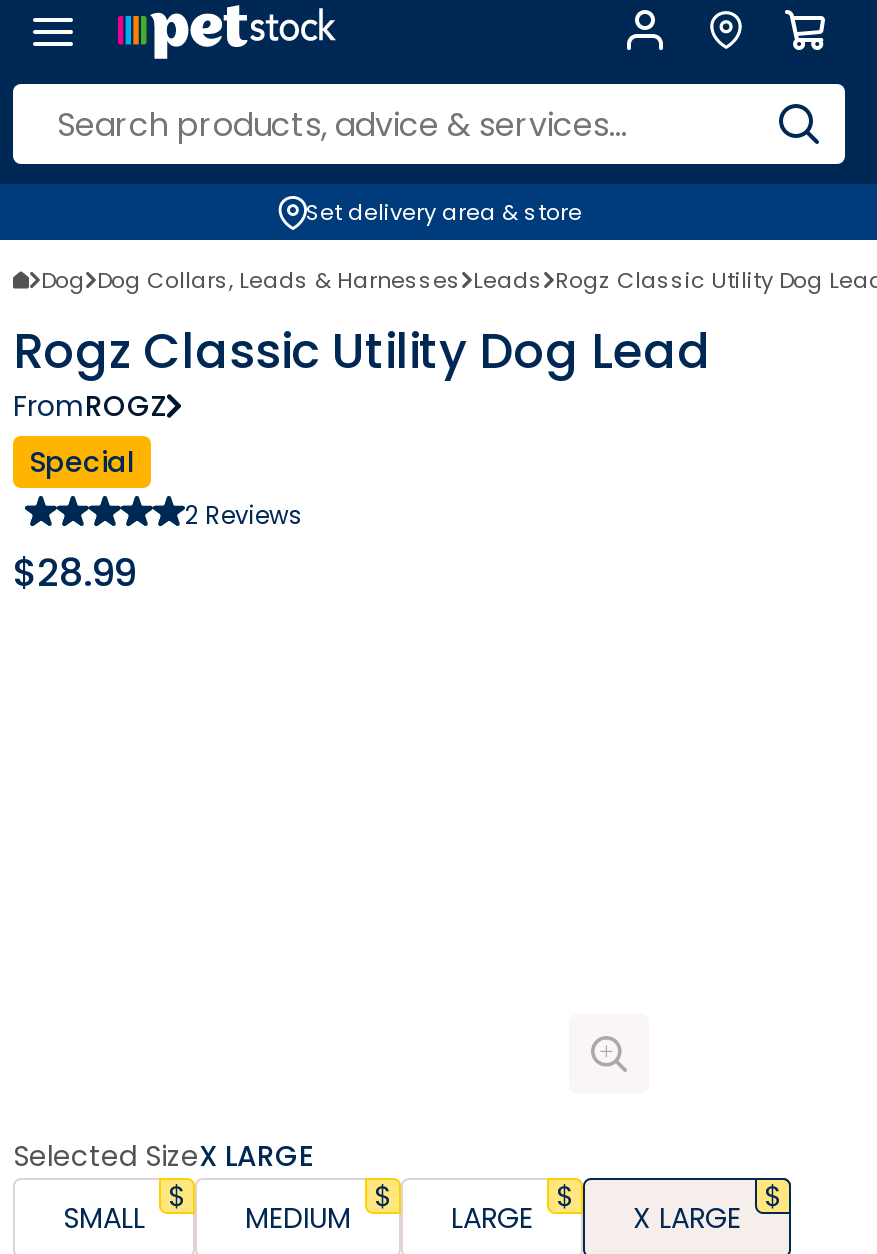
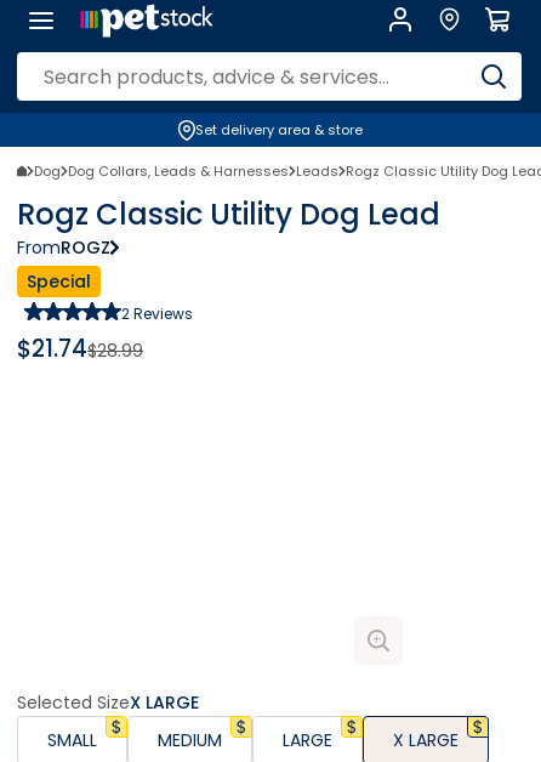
- $28.99
+ $21.74$28.99
